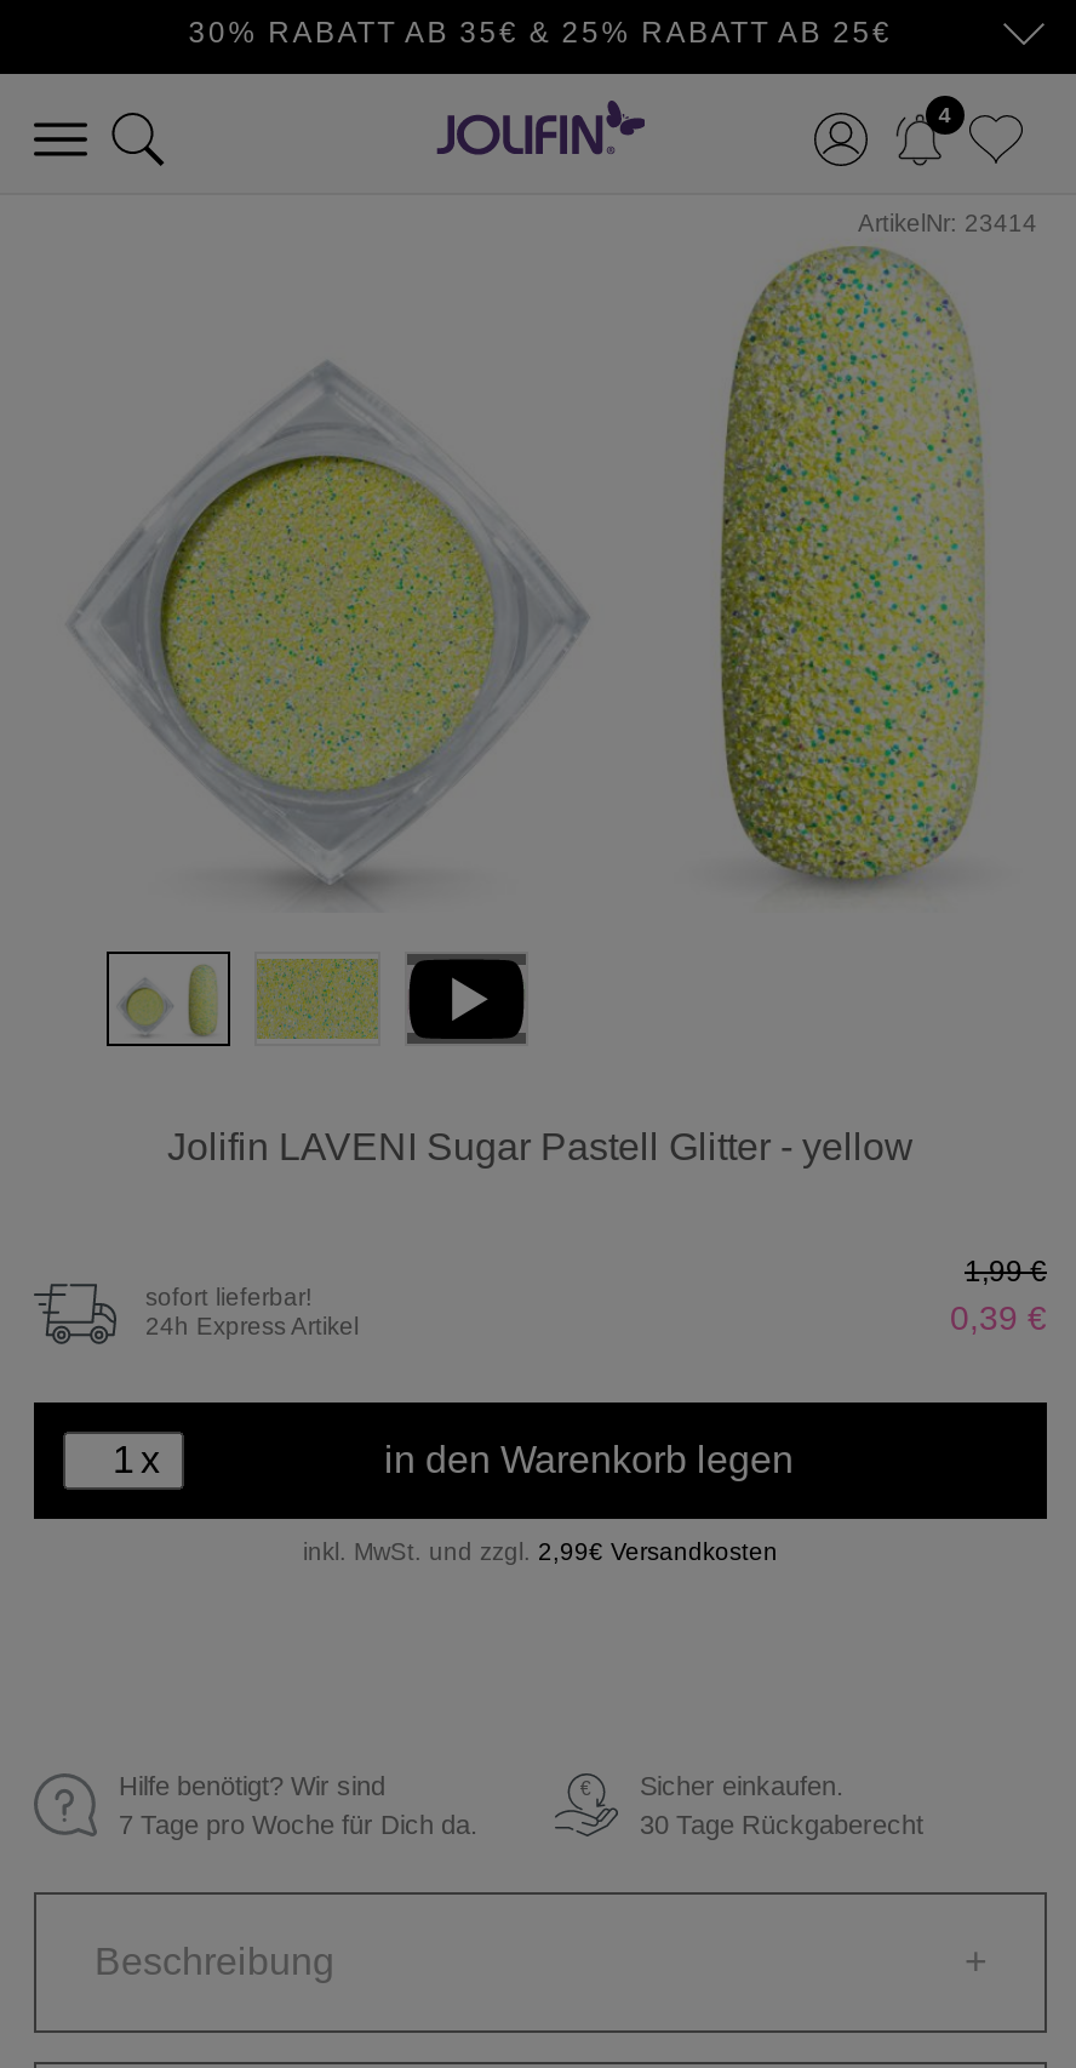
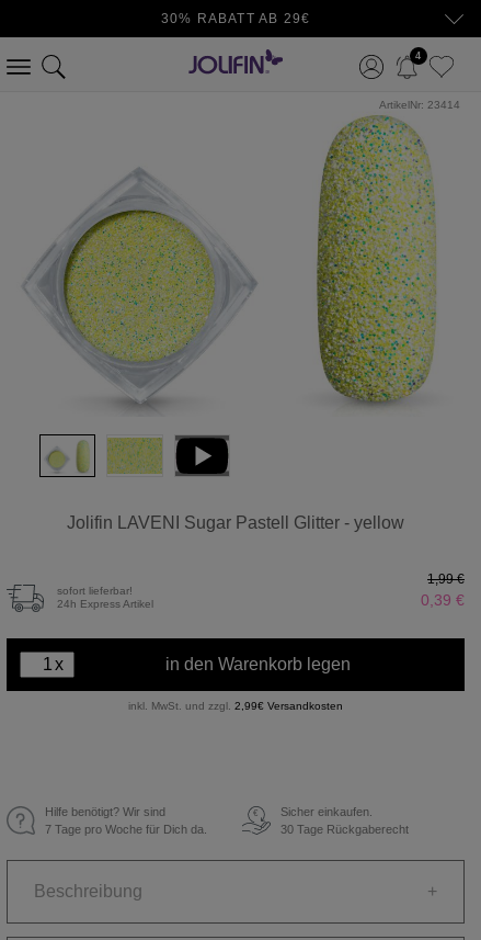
- 30% RABATT AB 35€ & 25% RABATT AB 25€
+ 30% RABATT AB 29€
